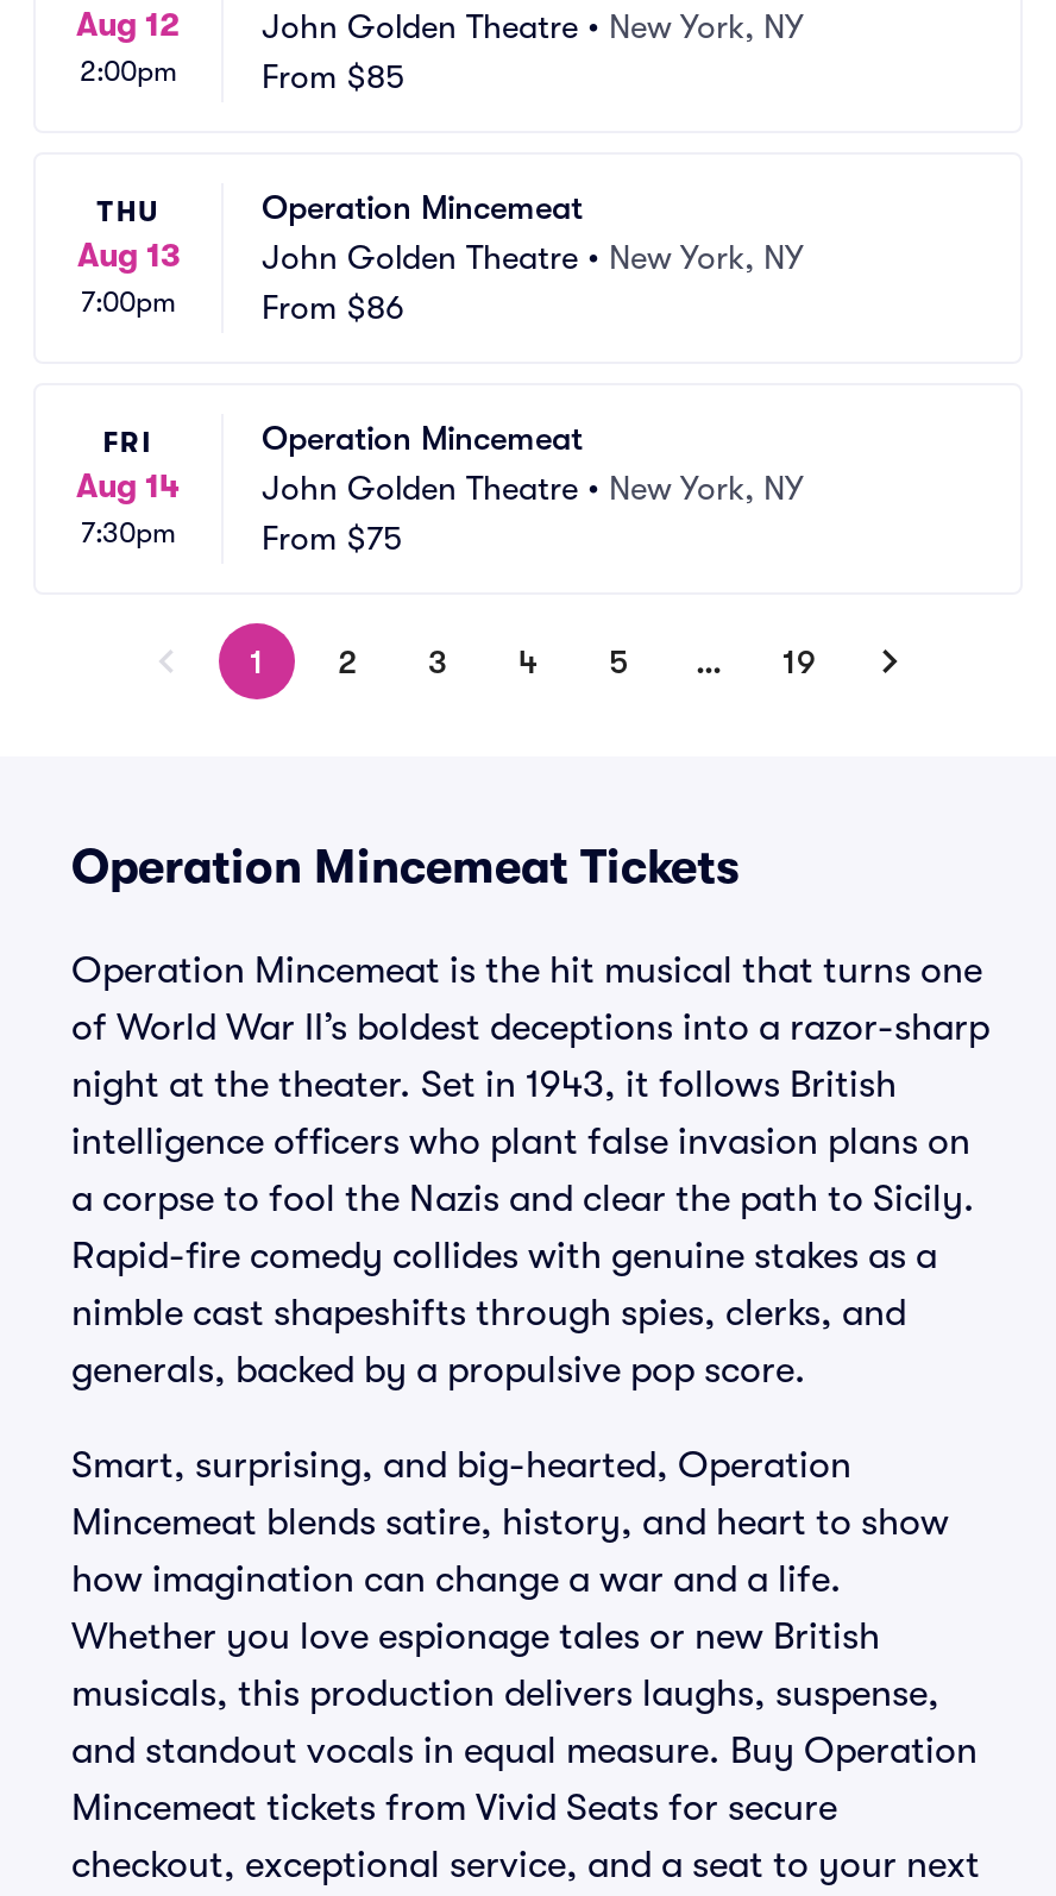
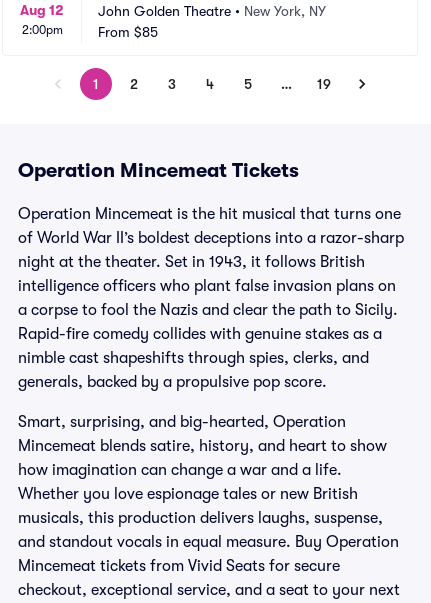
- THU
- Aug 13
- 7:00pm

- Operation Mincemeat
- John Golden Theatre • New York, NY
- From $86

- FRI
- Aug 14
- 7:30pm

- Operation Mincemeat
- John Golden Theatre • New York, NY
- From $75
